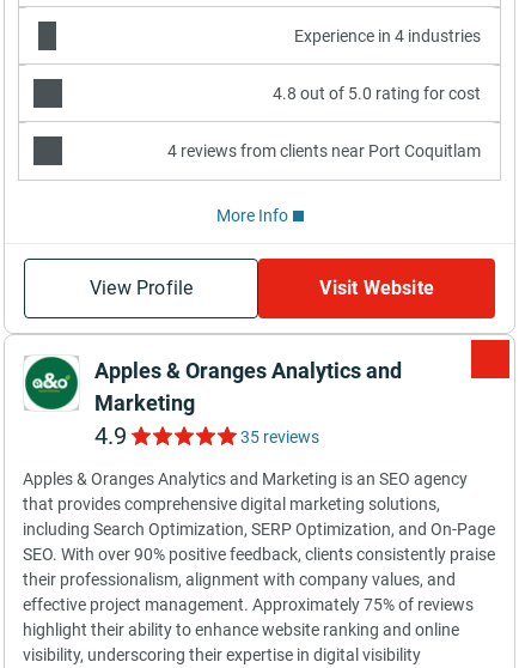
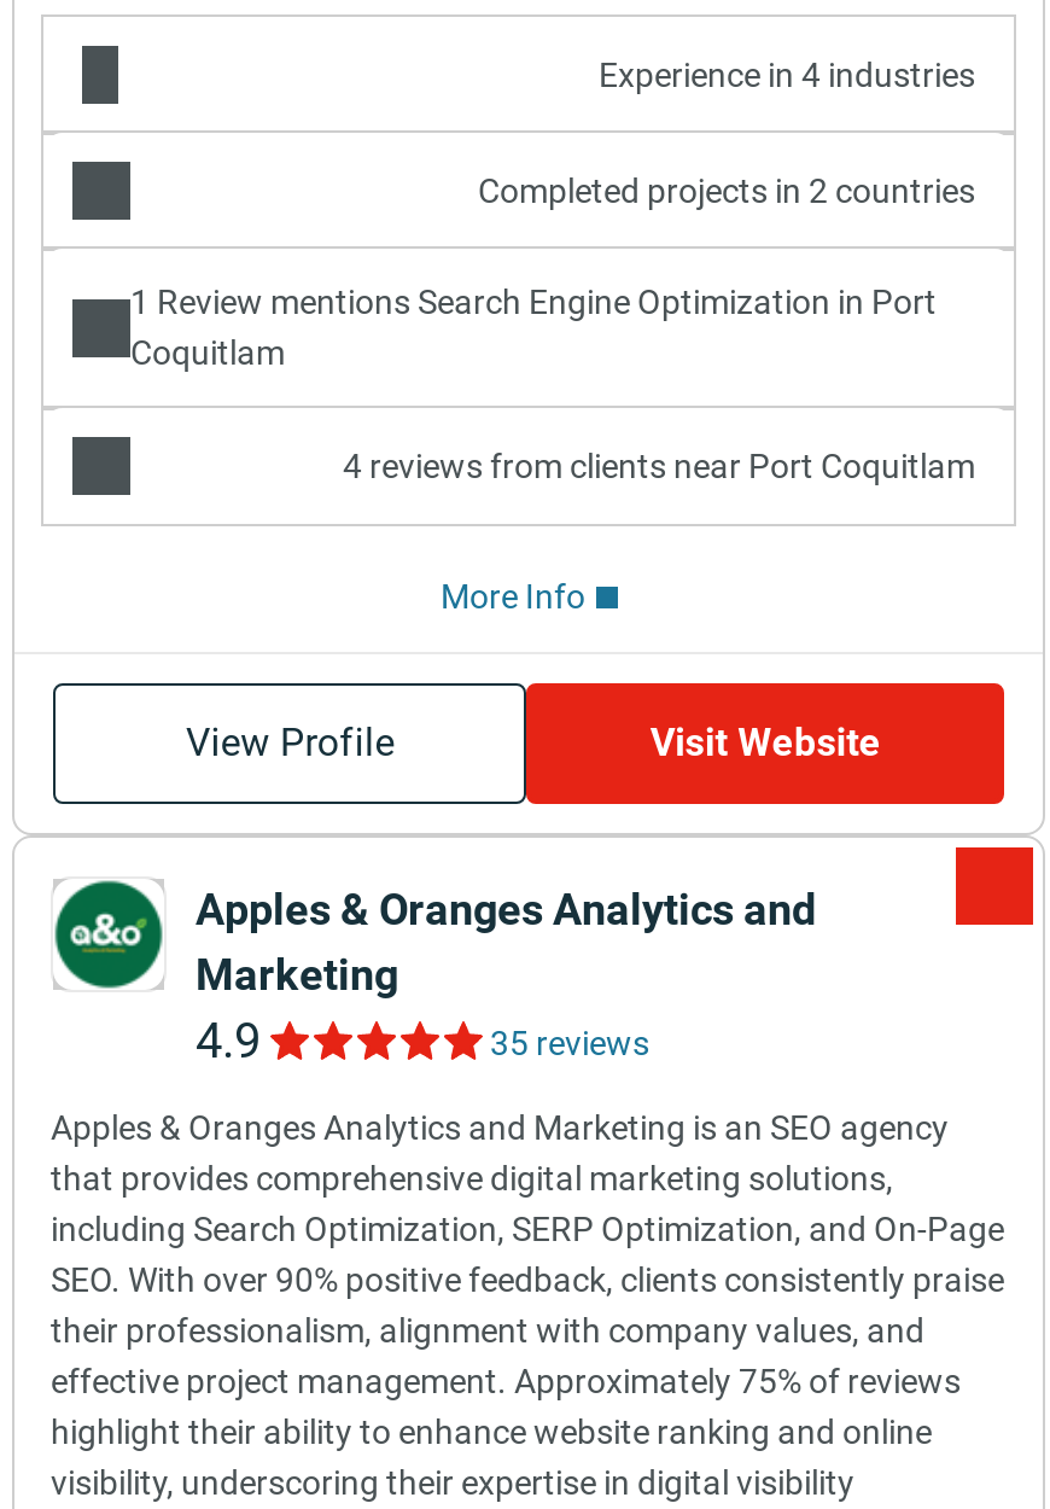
- 4.8 out of 5.0 rating for cost
+ Completed projects in 2 countries
+ 1 Review mentions Search Engine Optimization in Port
+ Coquitlam
